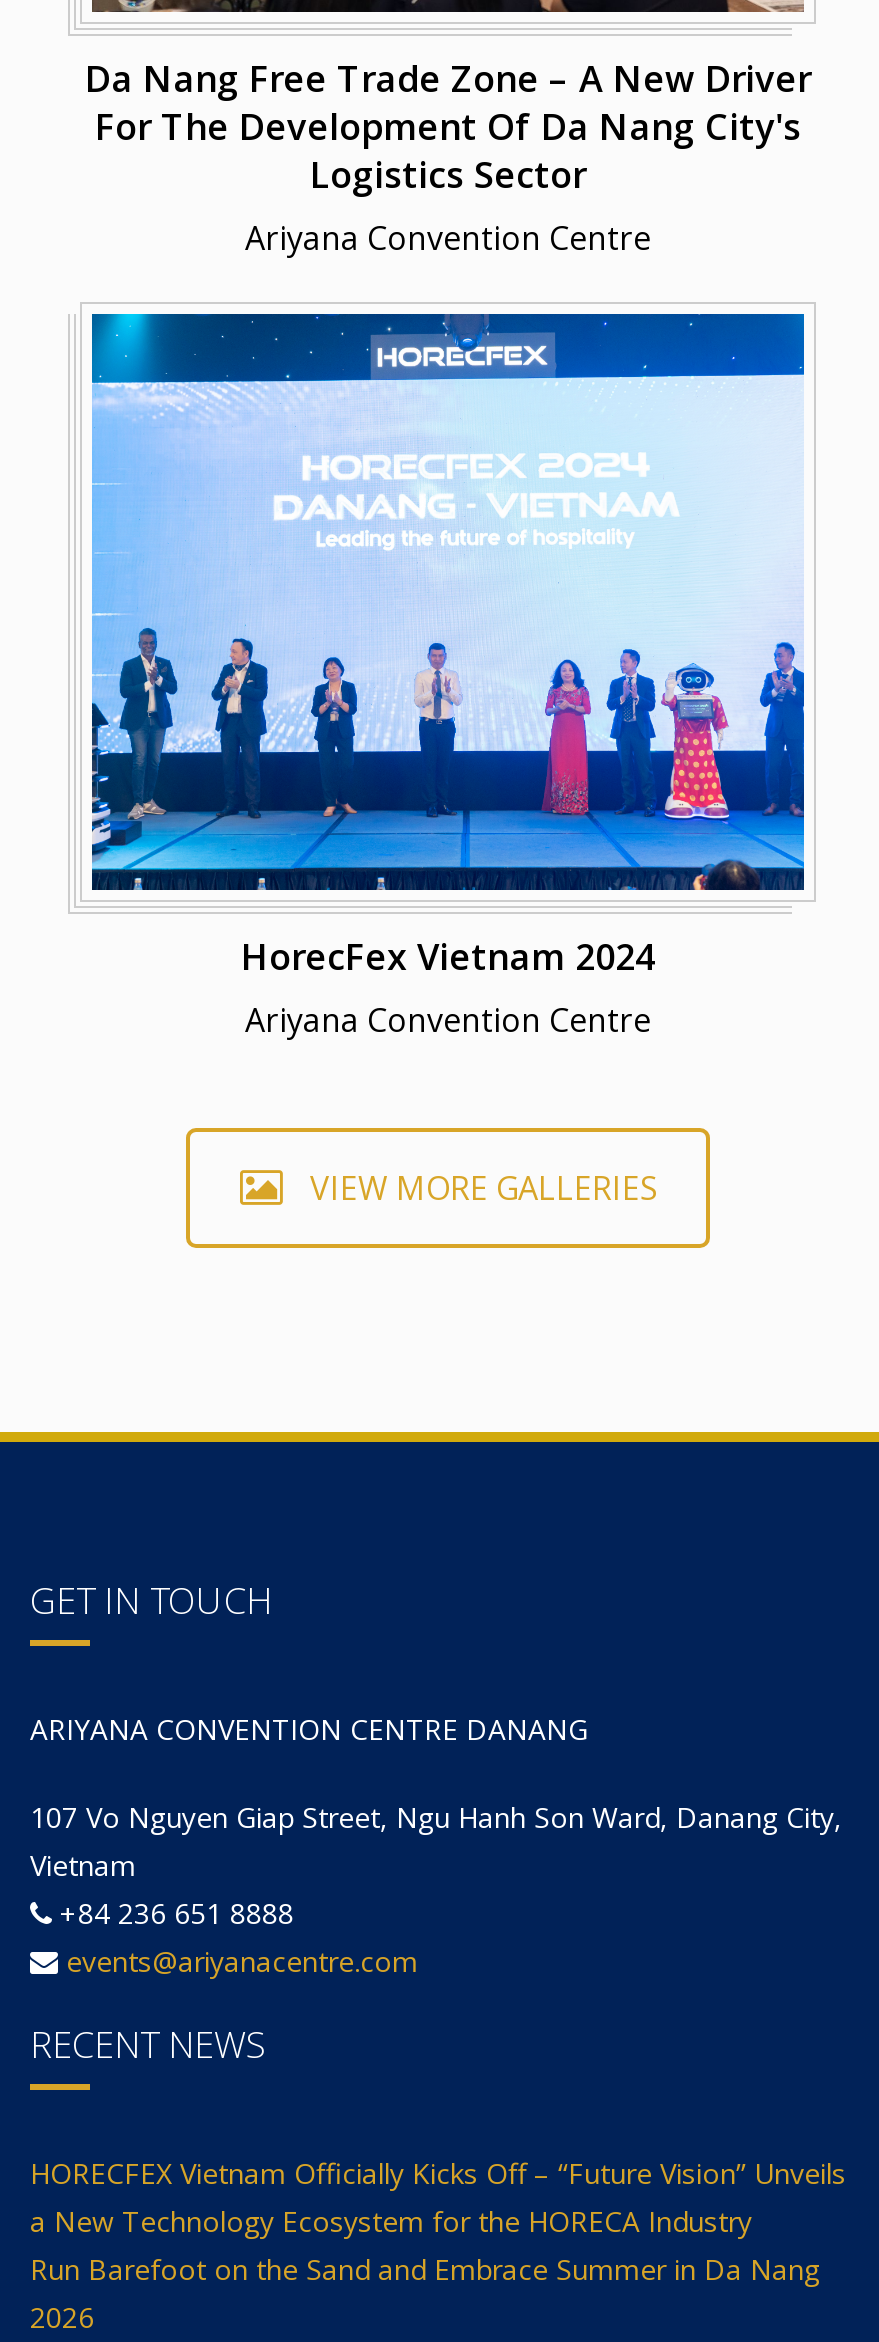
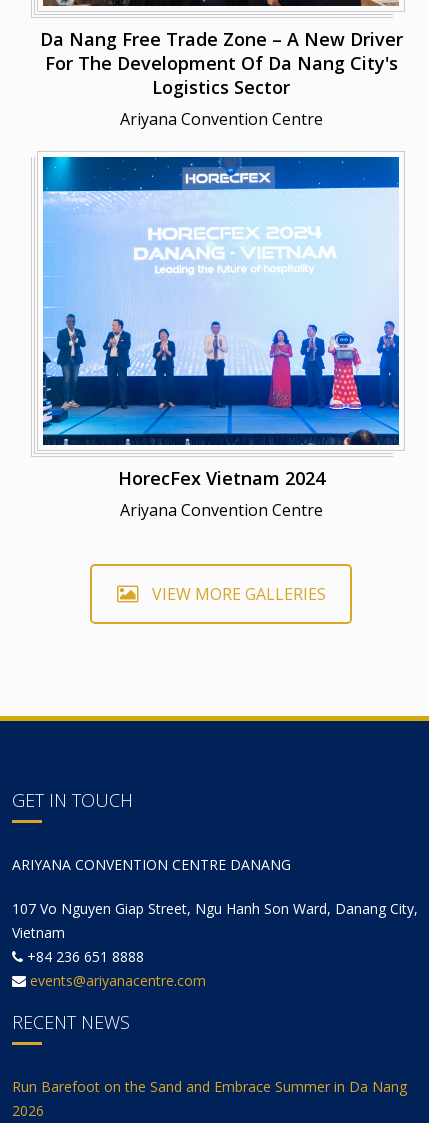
- HORECFEX Vietnam Officially Kicks Off – “Future Vision” Unveils
- a New Technology Ecosystem for the HORECA Industry
